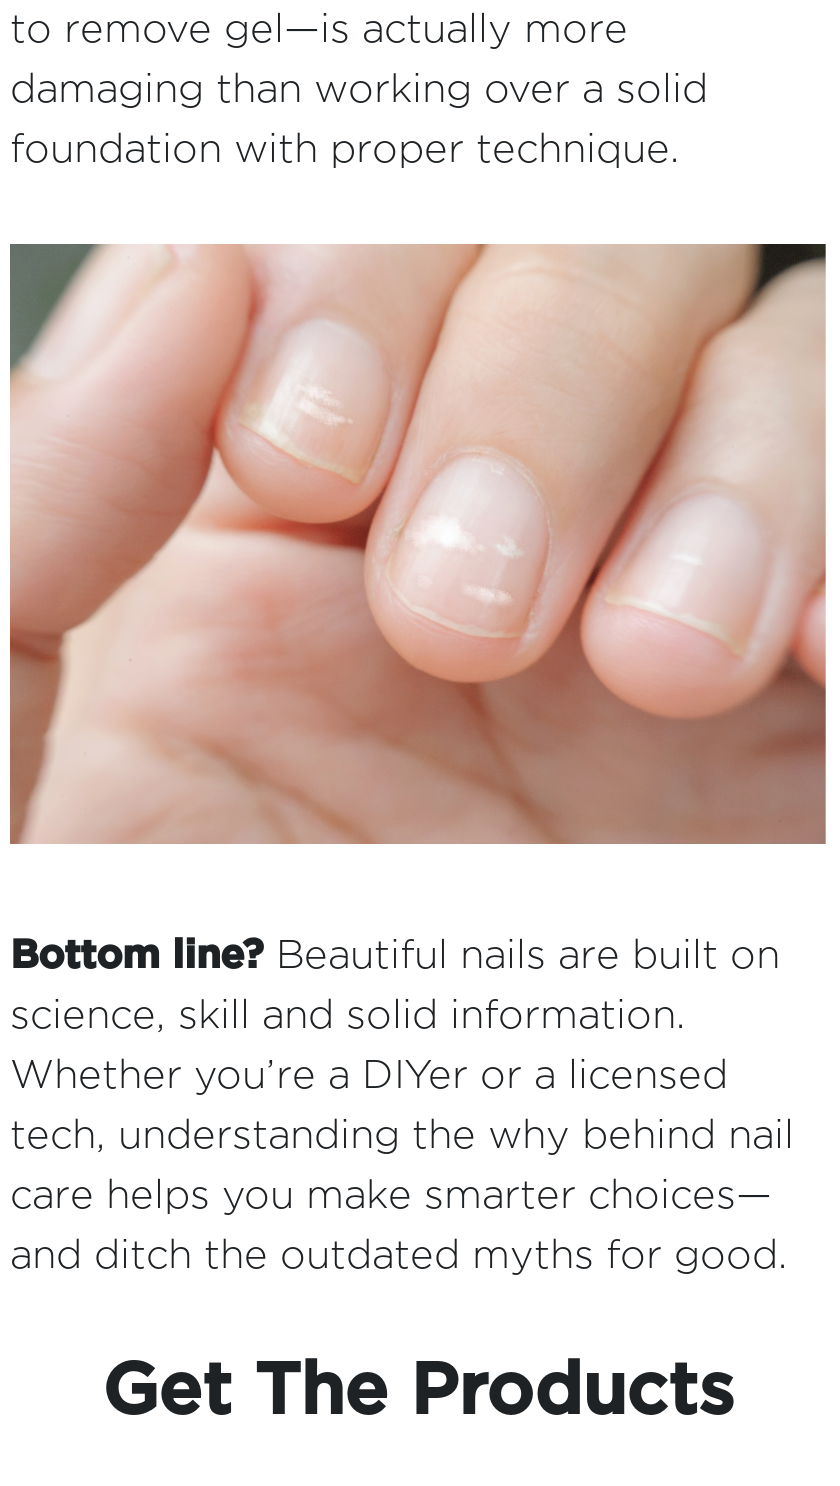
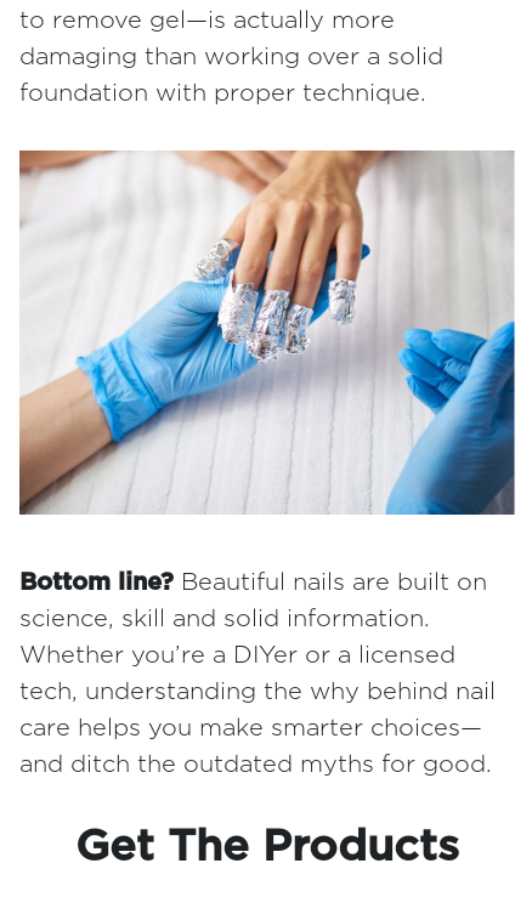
- [image]
+ [image]
